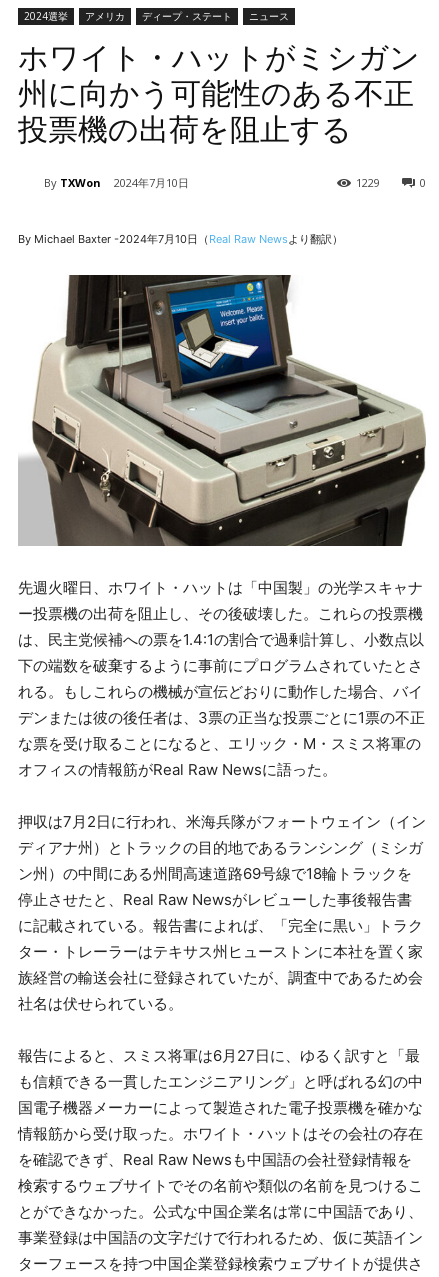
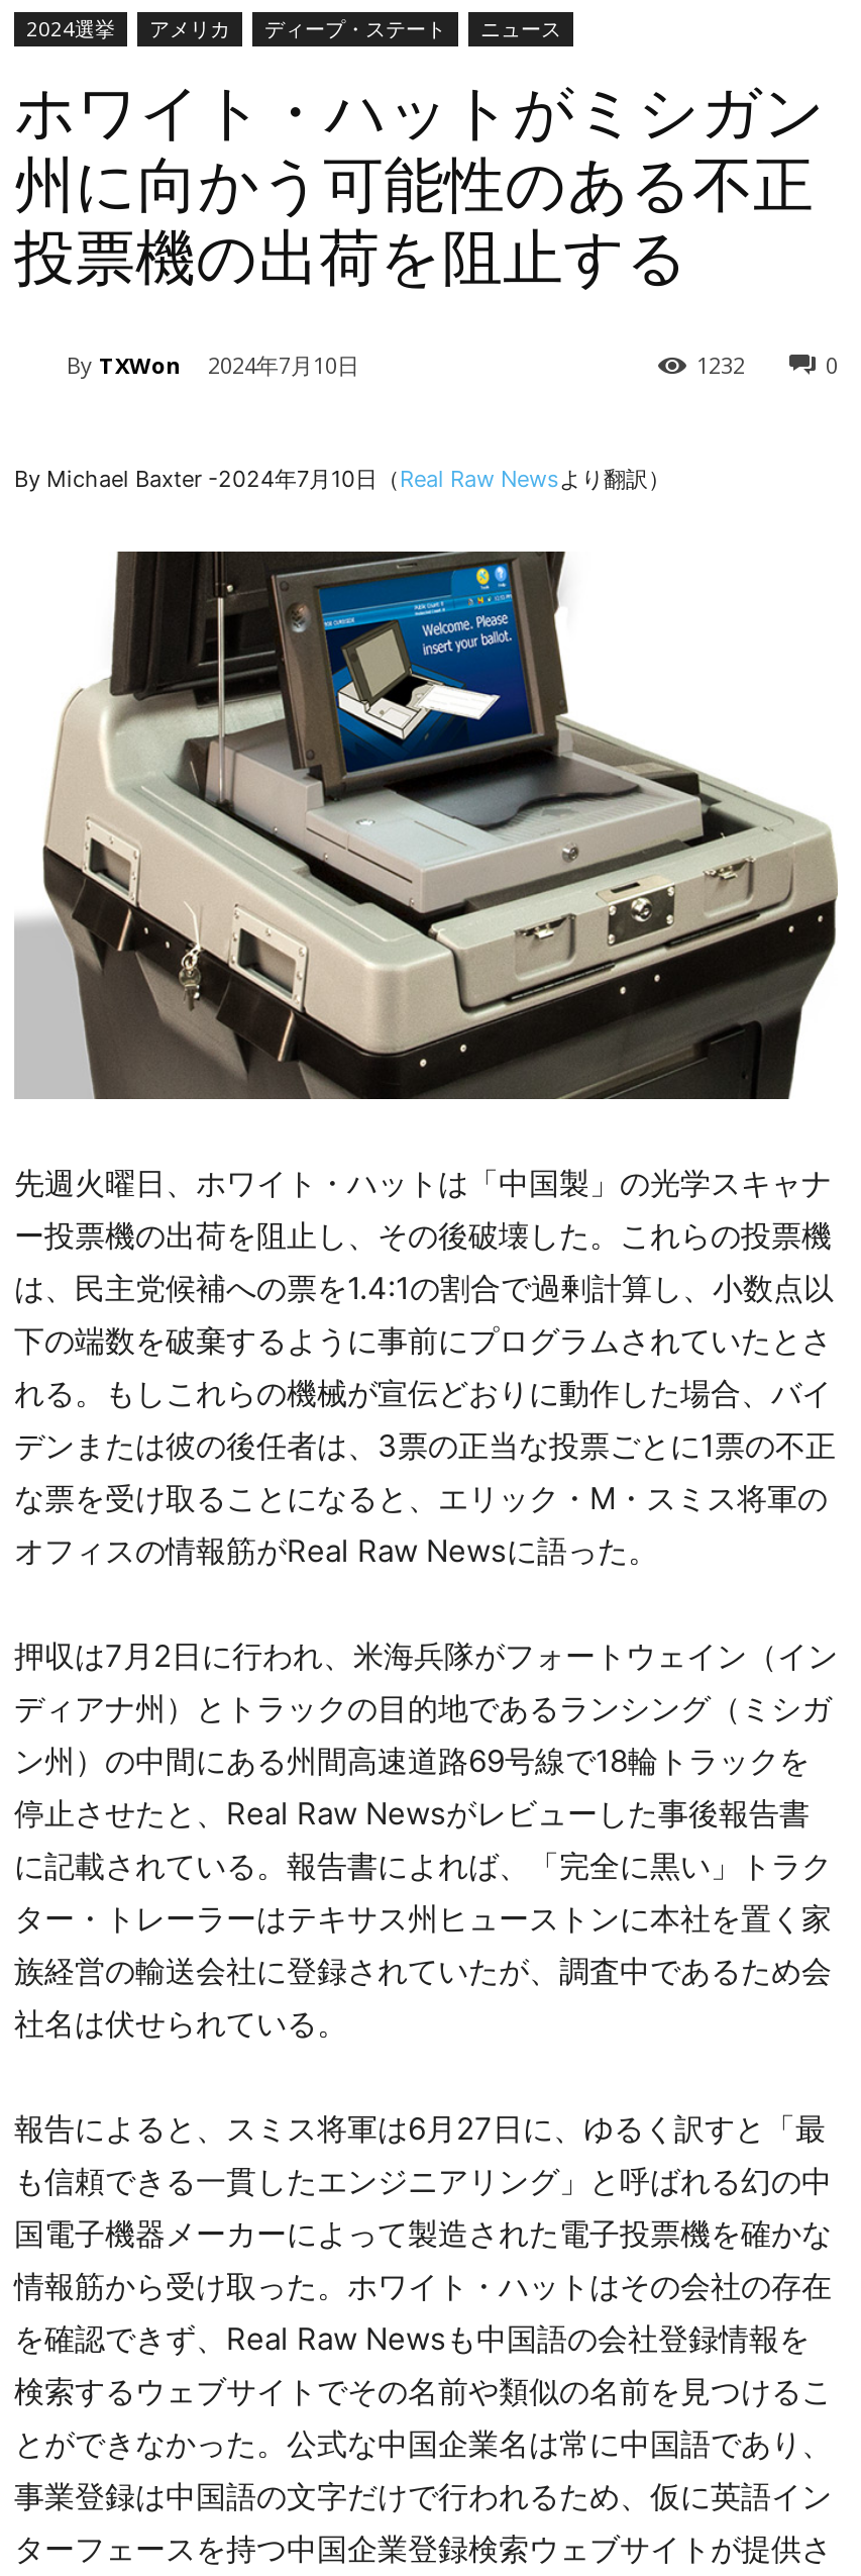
- 1229
+ 1232
